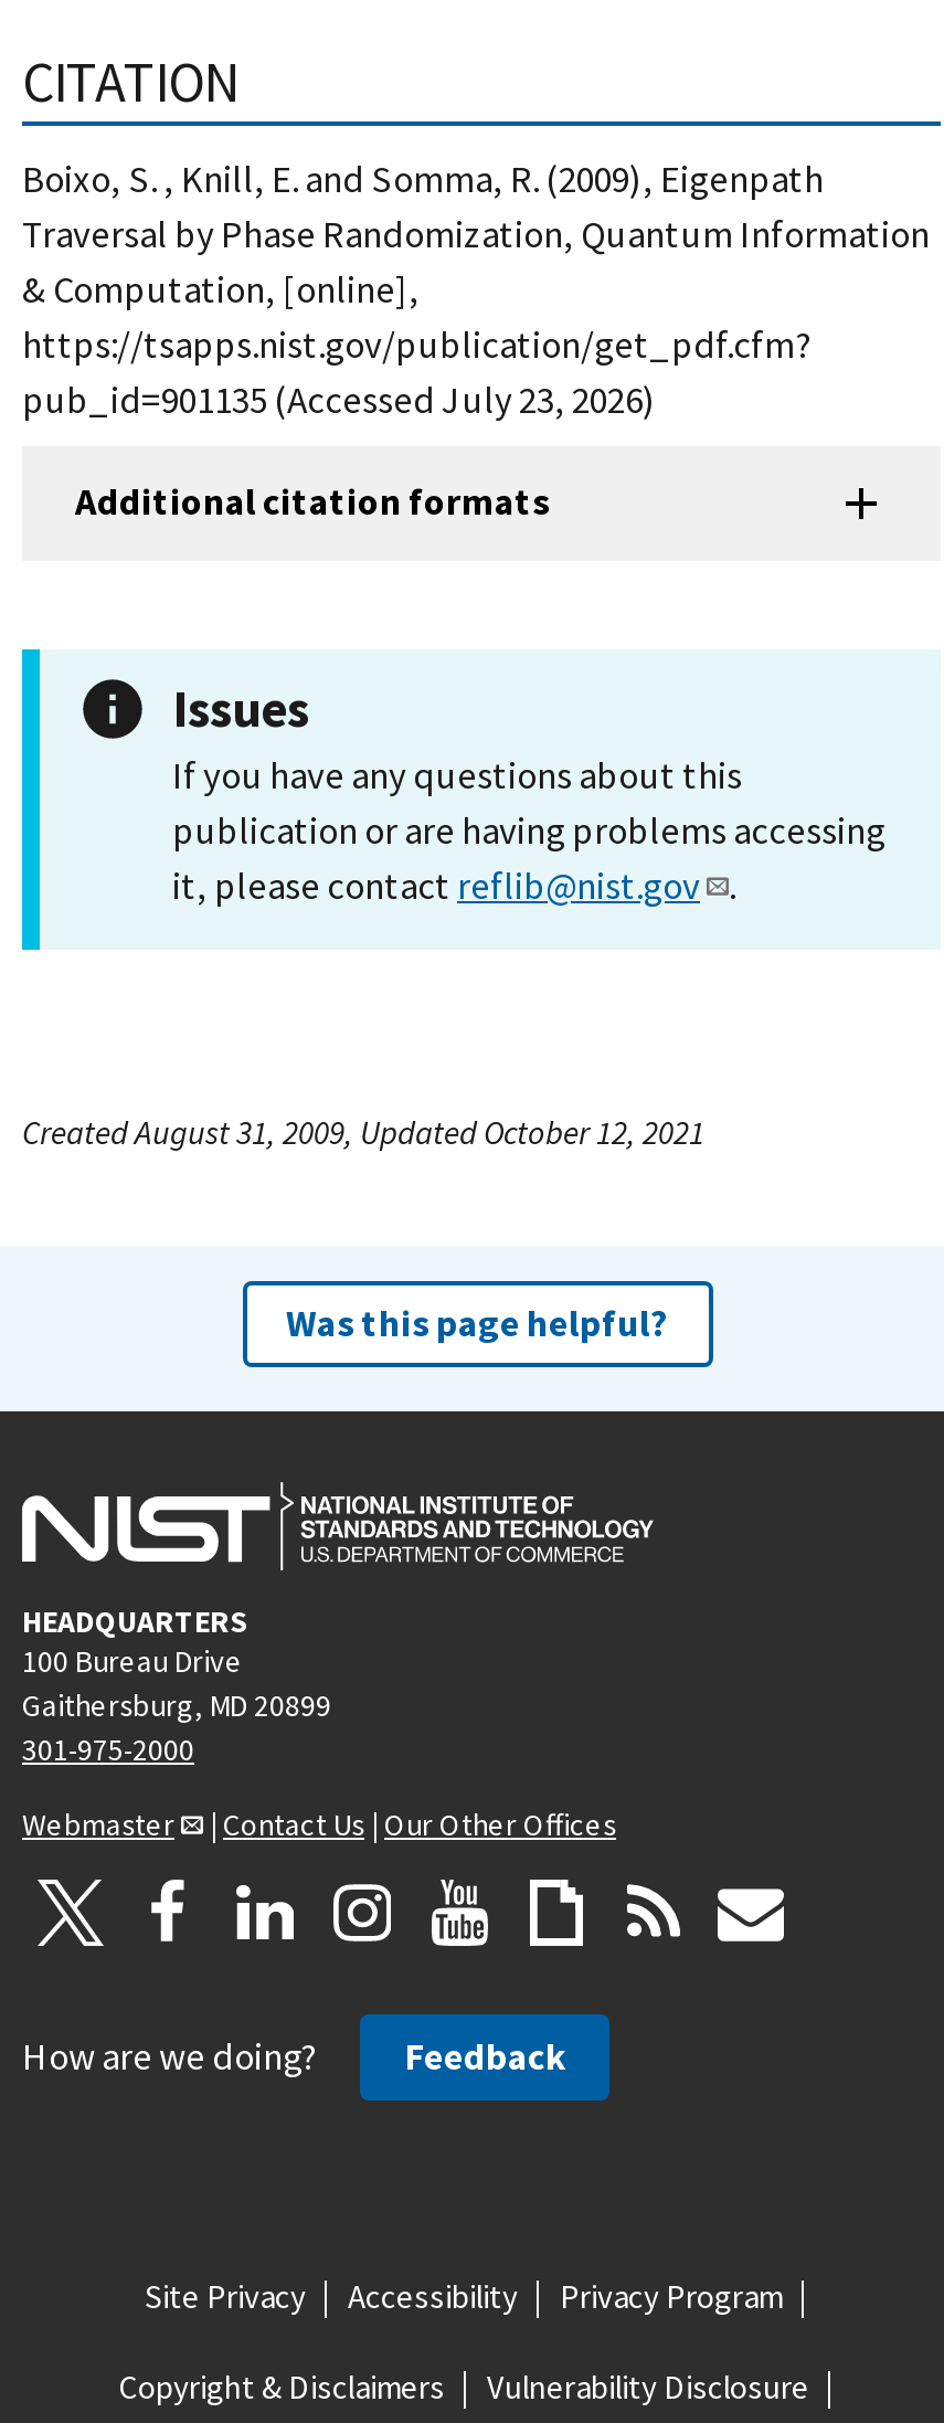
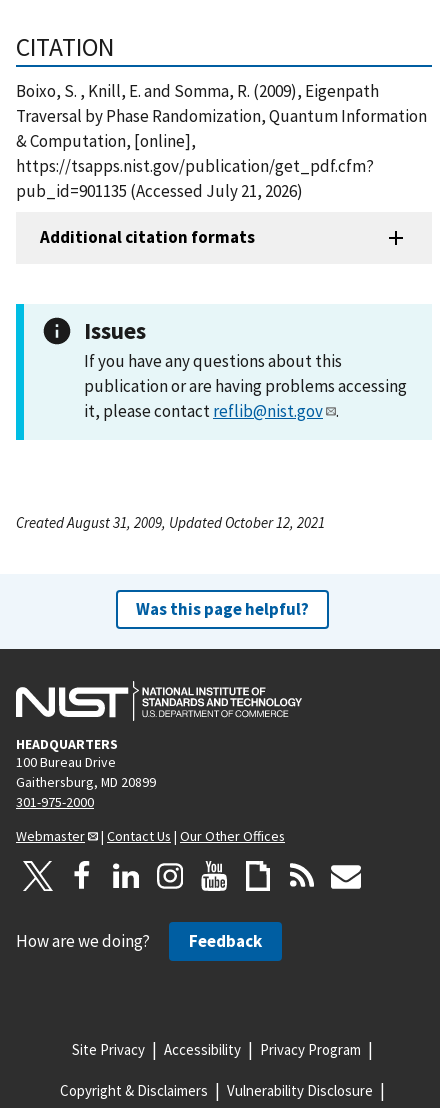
- pub_id=901135 (Accessed July 23, 2026)
+ pub_id=901135 (Accessed July 21, 2026)
